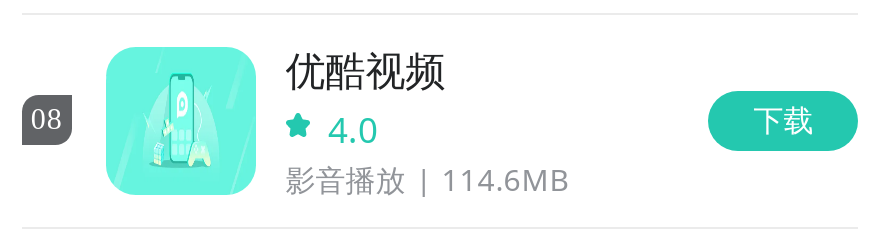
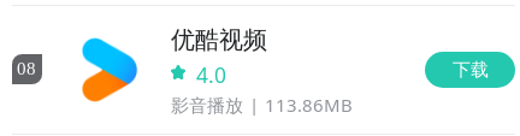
- [image]
- 影音播放 114.6MB
+ [image]
+ 影音播放 113.86MB
